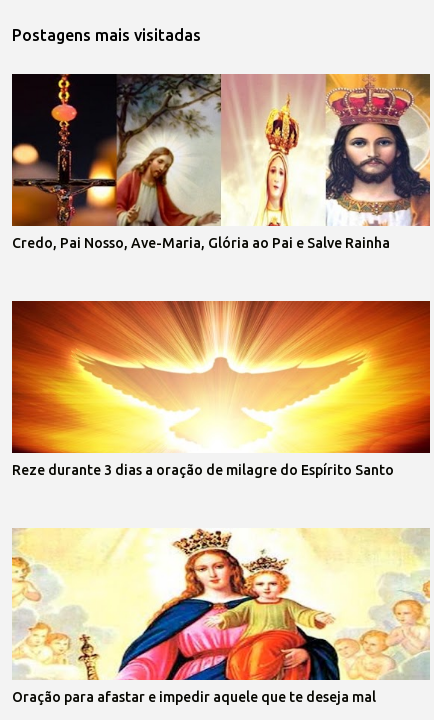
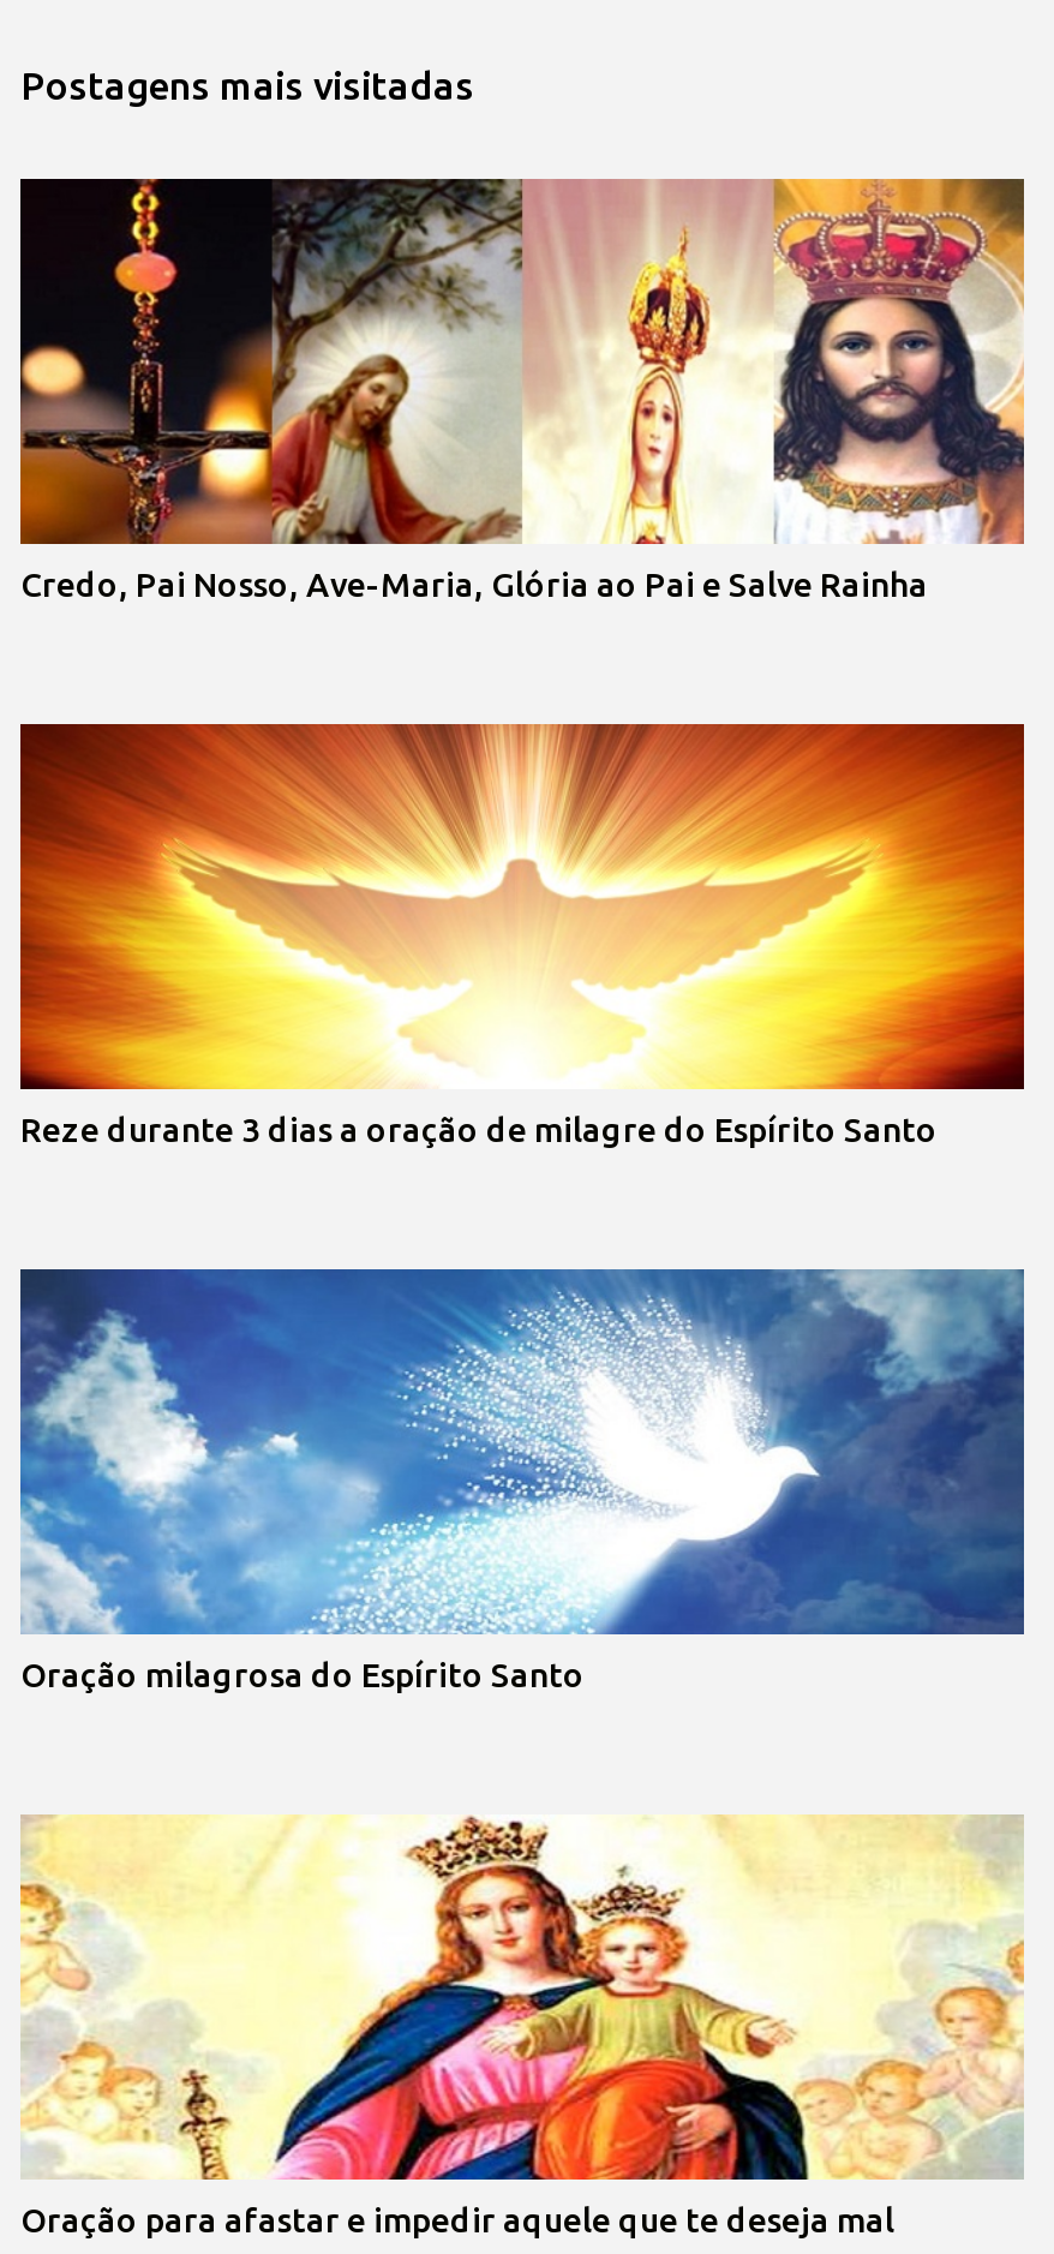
+ [image]
+ Oração milagrosa do Espírito Santo
